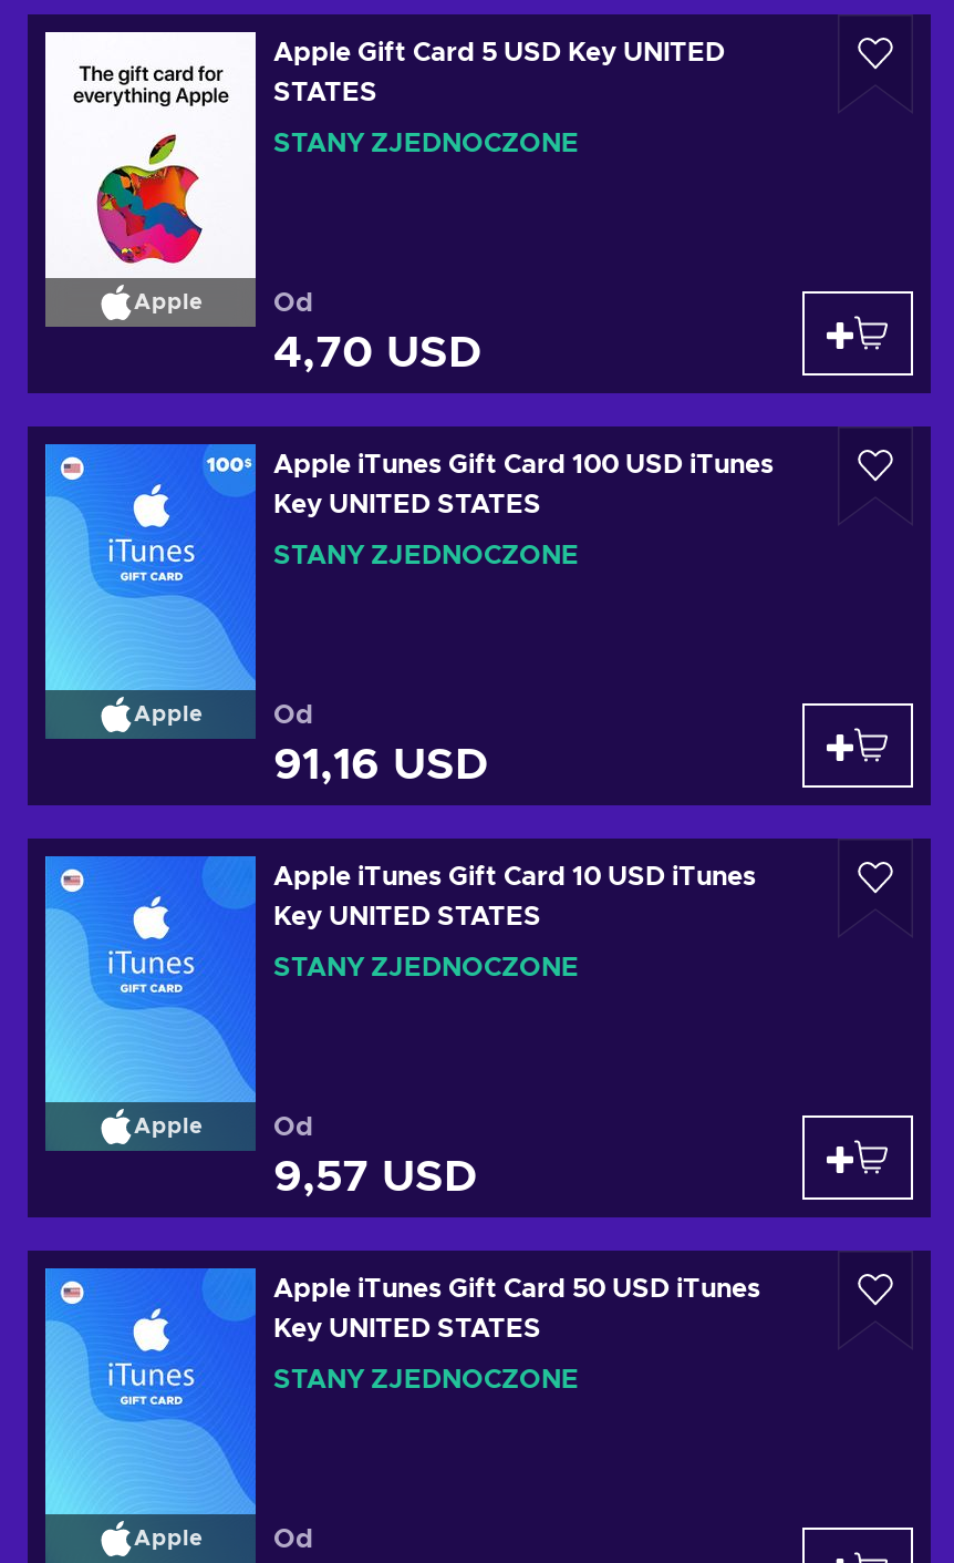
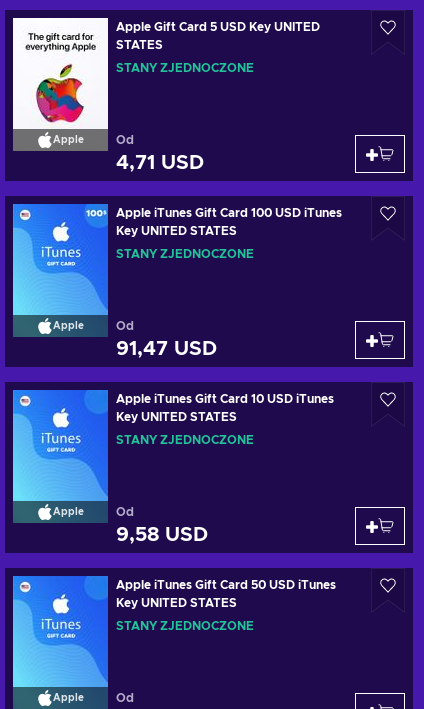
- 4,70 USD
+ 4,71 USD

- 91,16 USD
+ 91,47 USD

- 9,57 USD
+ 9,58 USD
